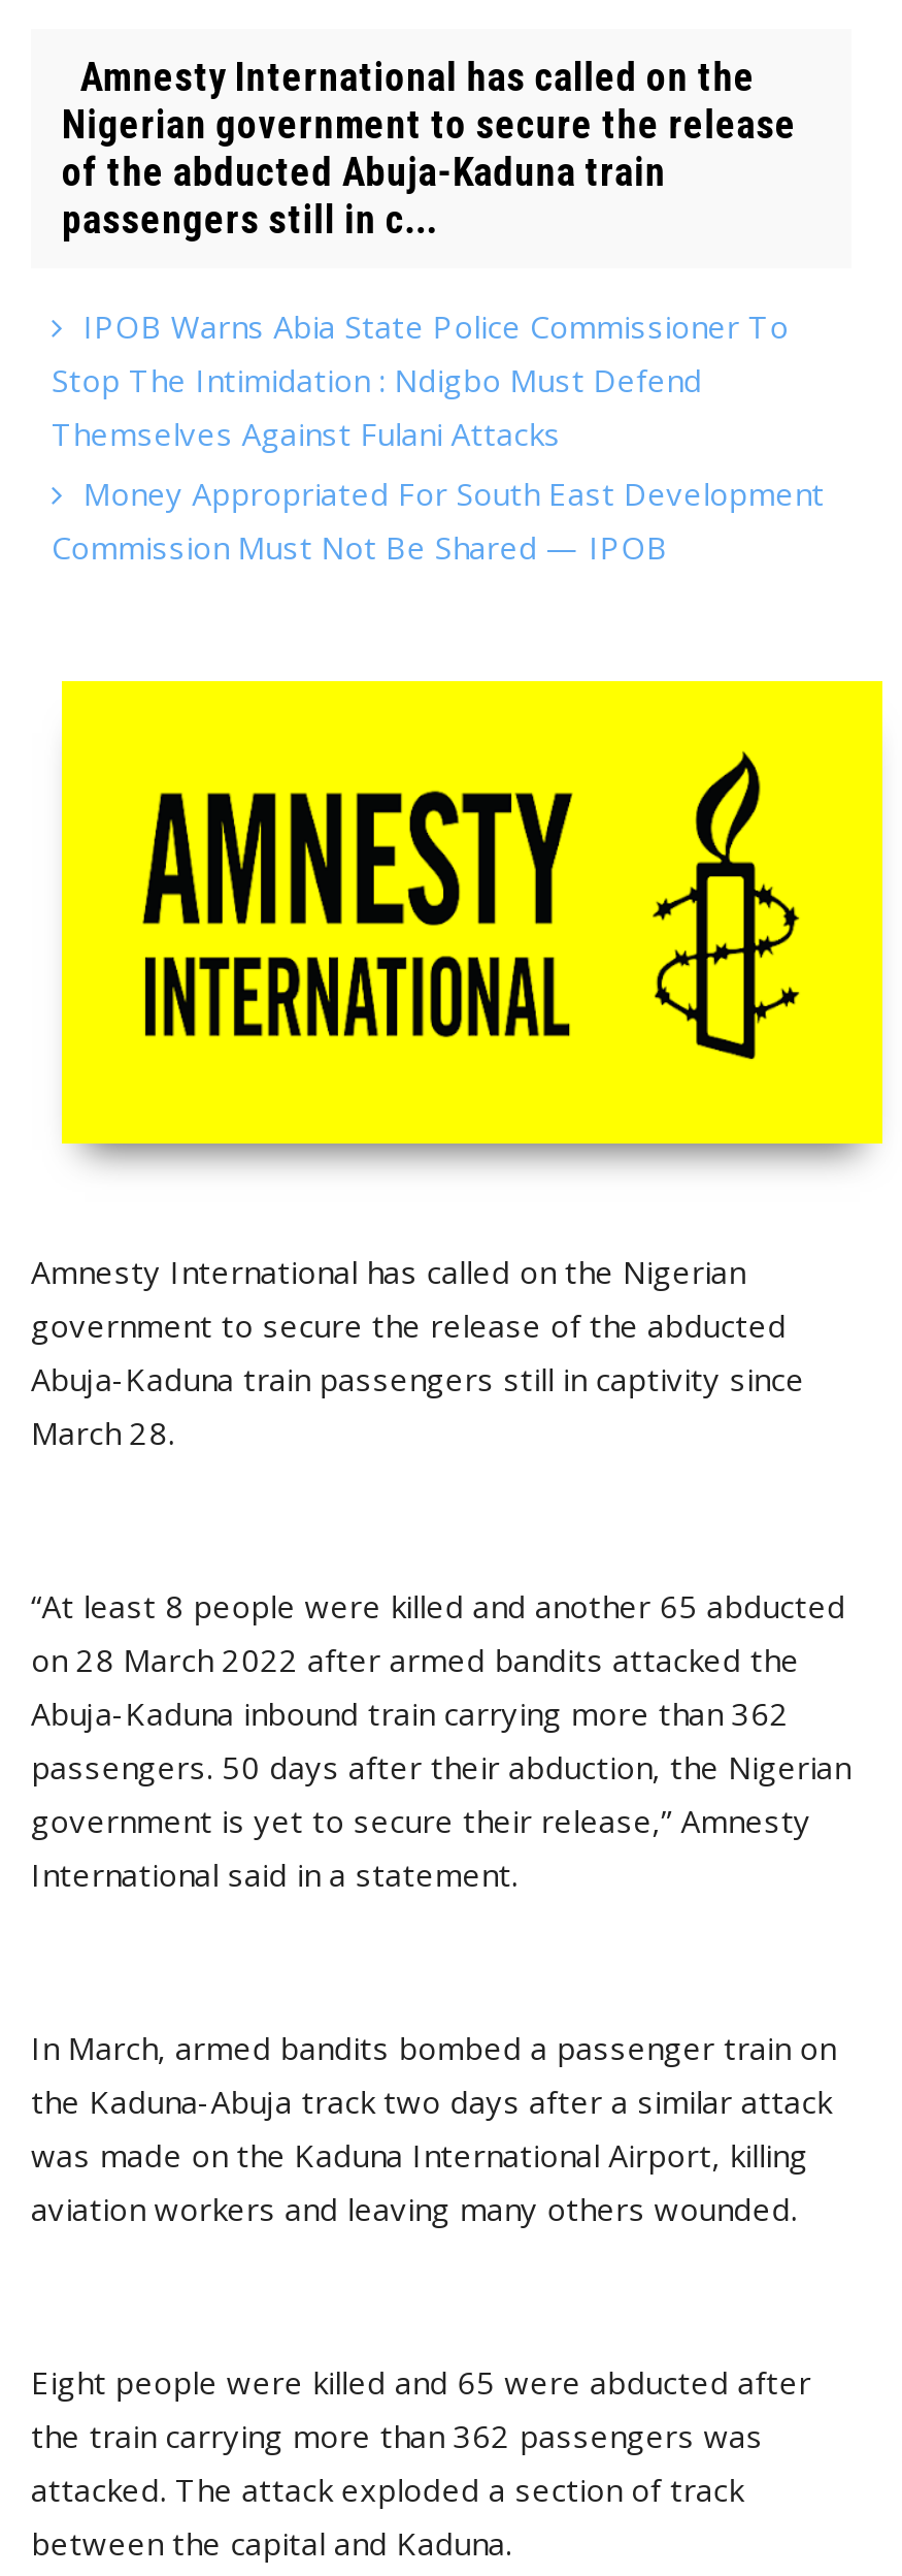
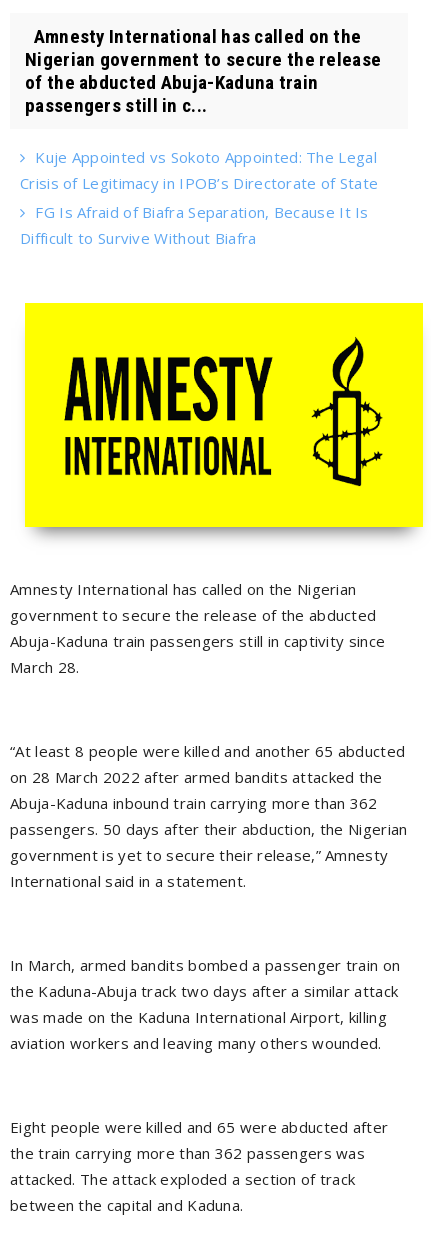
- IPOB Warns Abia State Police Commissioner To
- Stop The Intimidation : Ndigbo Must Defend
- Themselves Against Fulani Attacks
- Money Appropriated For South East Development
- Commission Must Not Be Shared — IPOB
+ Kuje Appointed vs Sokoto Appointed: The Legal
+ Crisis of Legitimacy in IPOB’s Directorate of State
+ FG Is Afraid of Biafra Separation, Because It Is
+ Difficult to Survive Without Biafra
